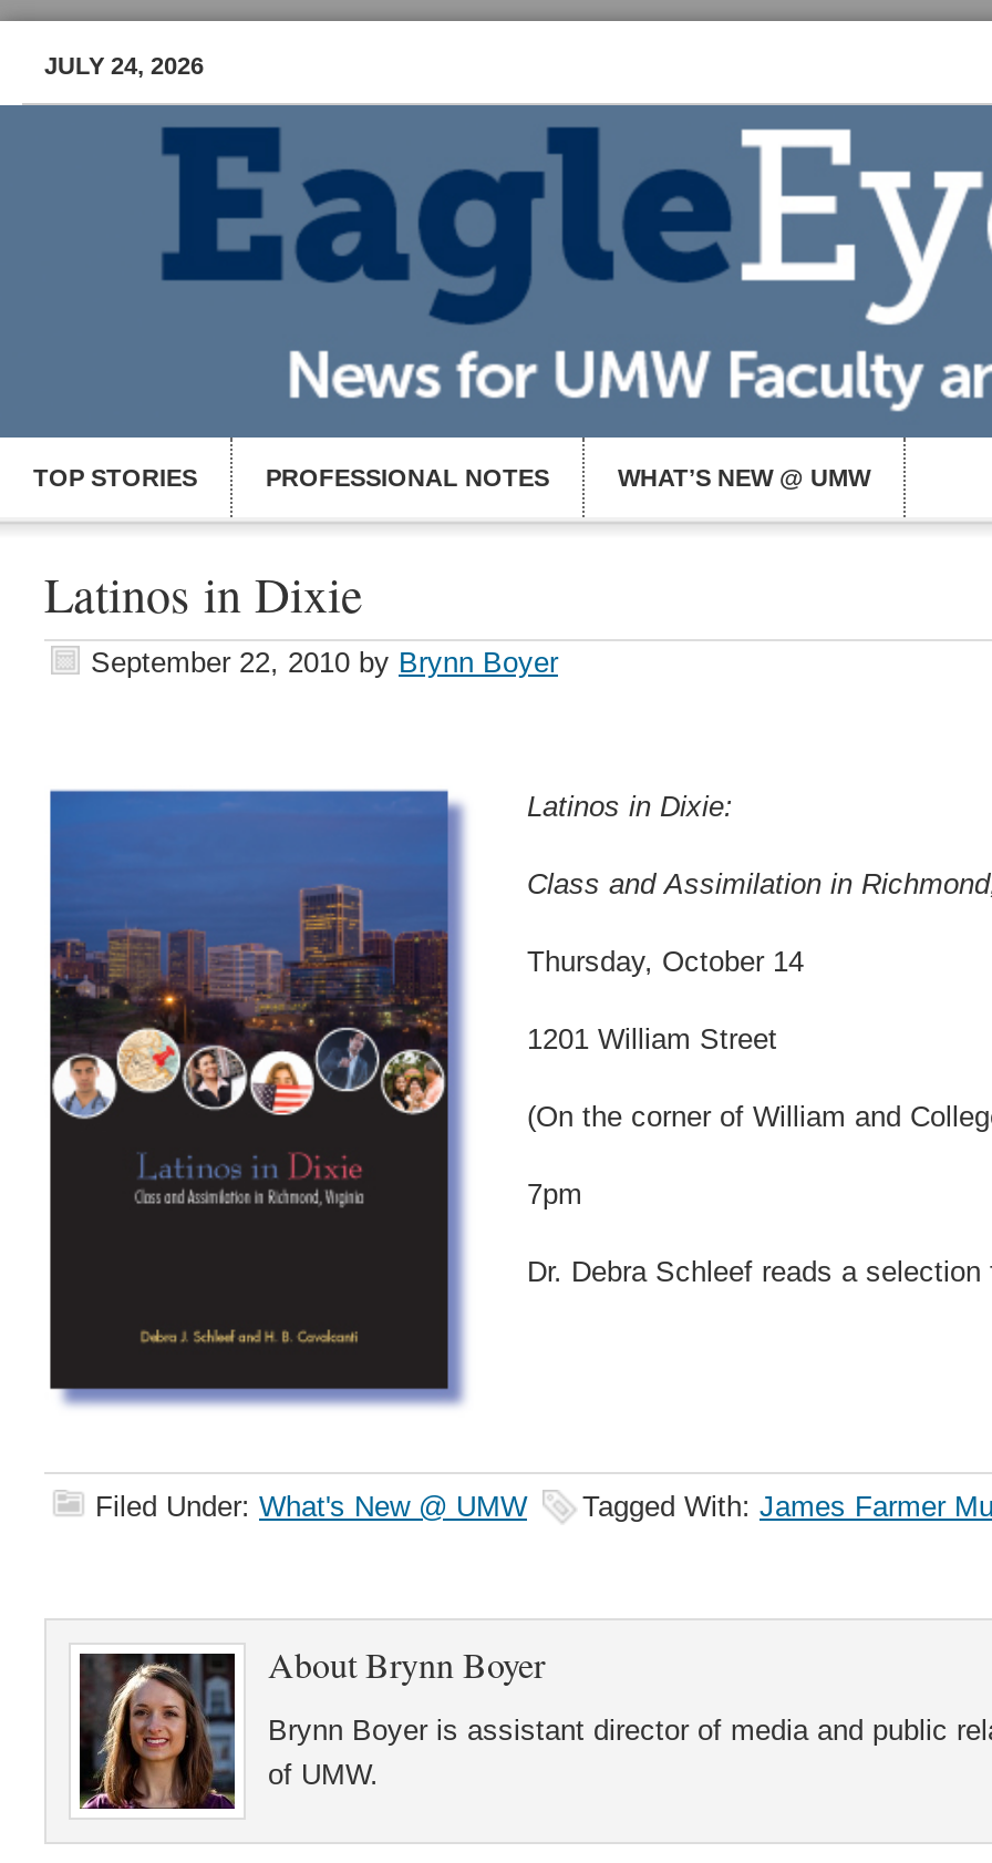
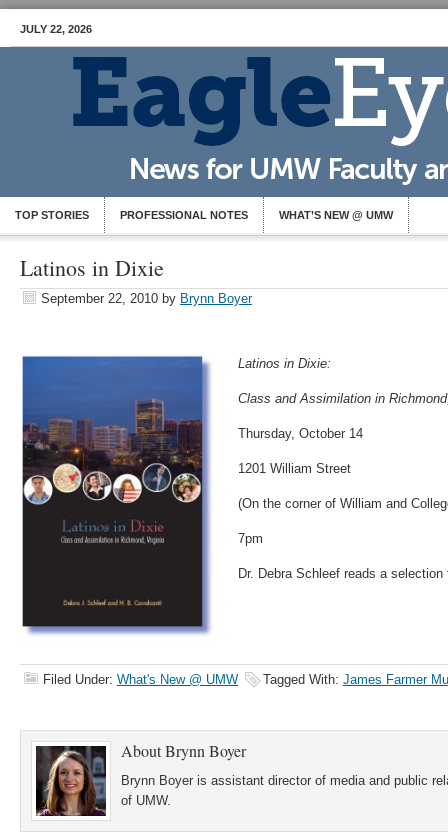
- JULY 24, 2026
+ JULY 22, 2026
